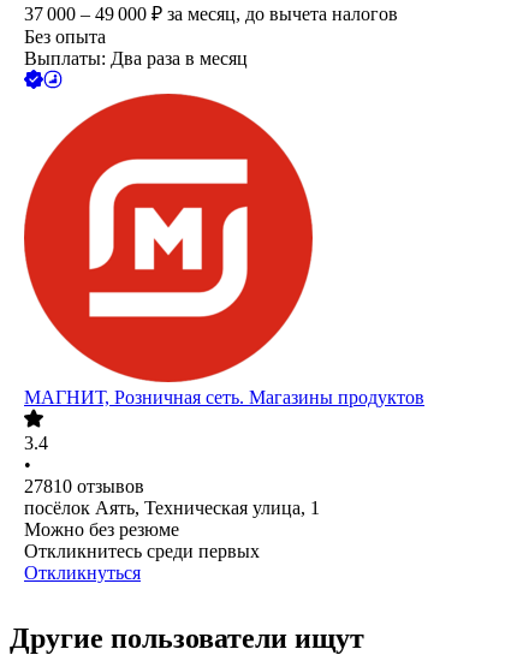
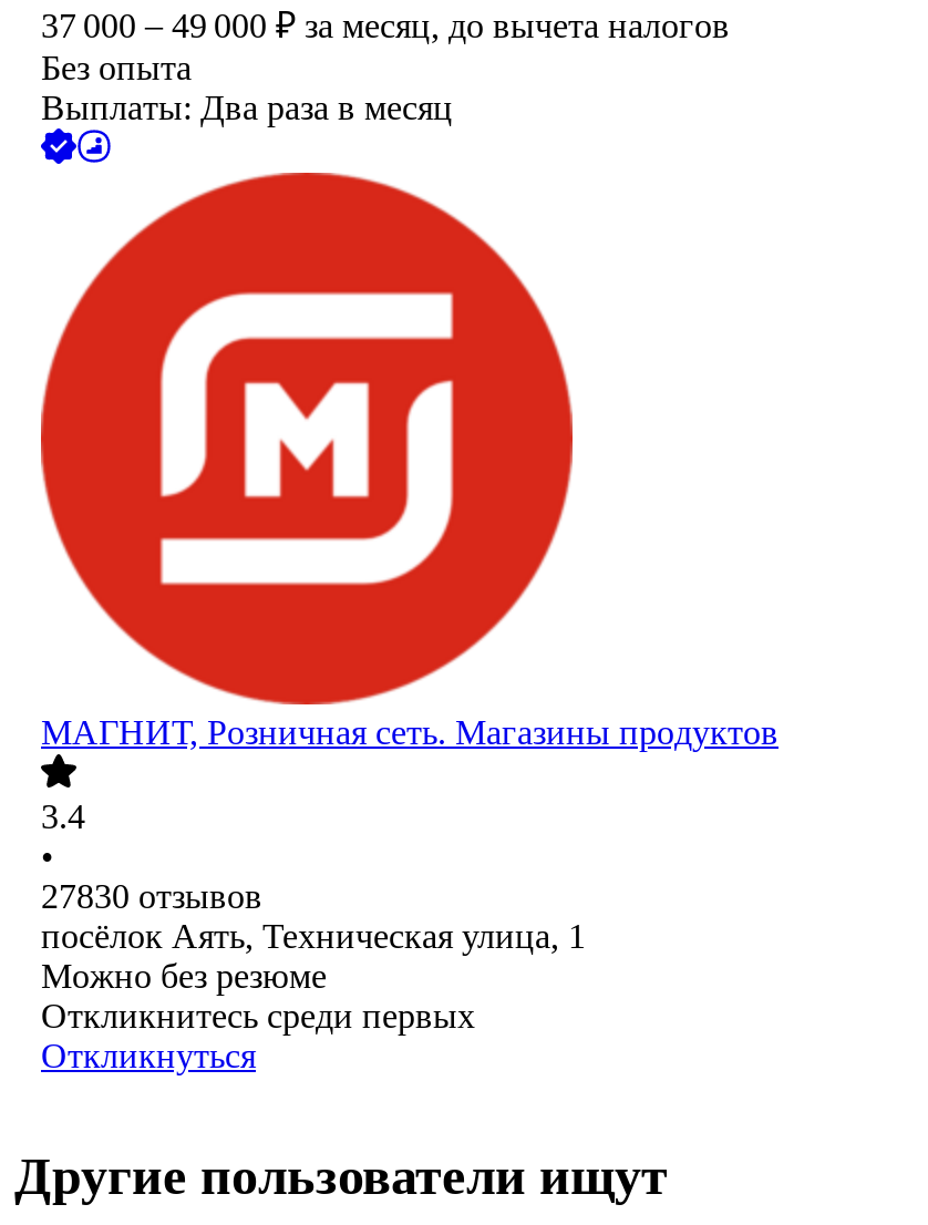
- 27810 отзывов
+ 27830 отзывов
